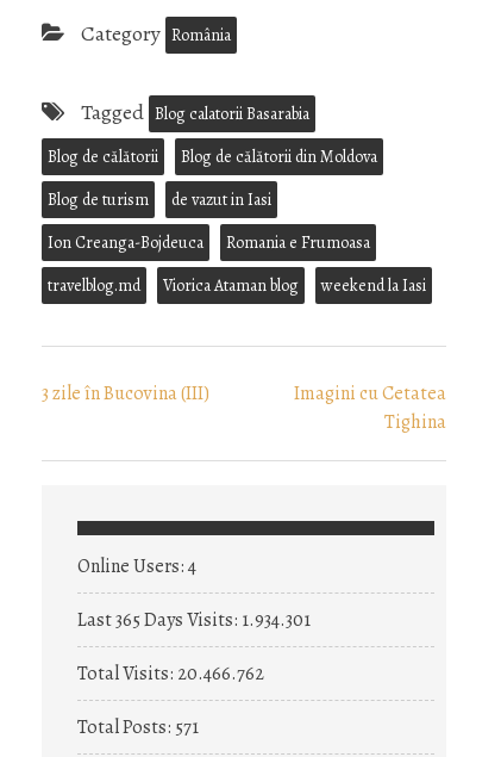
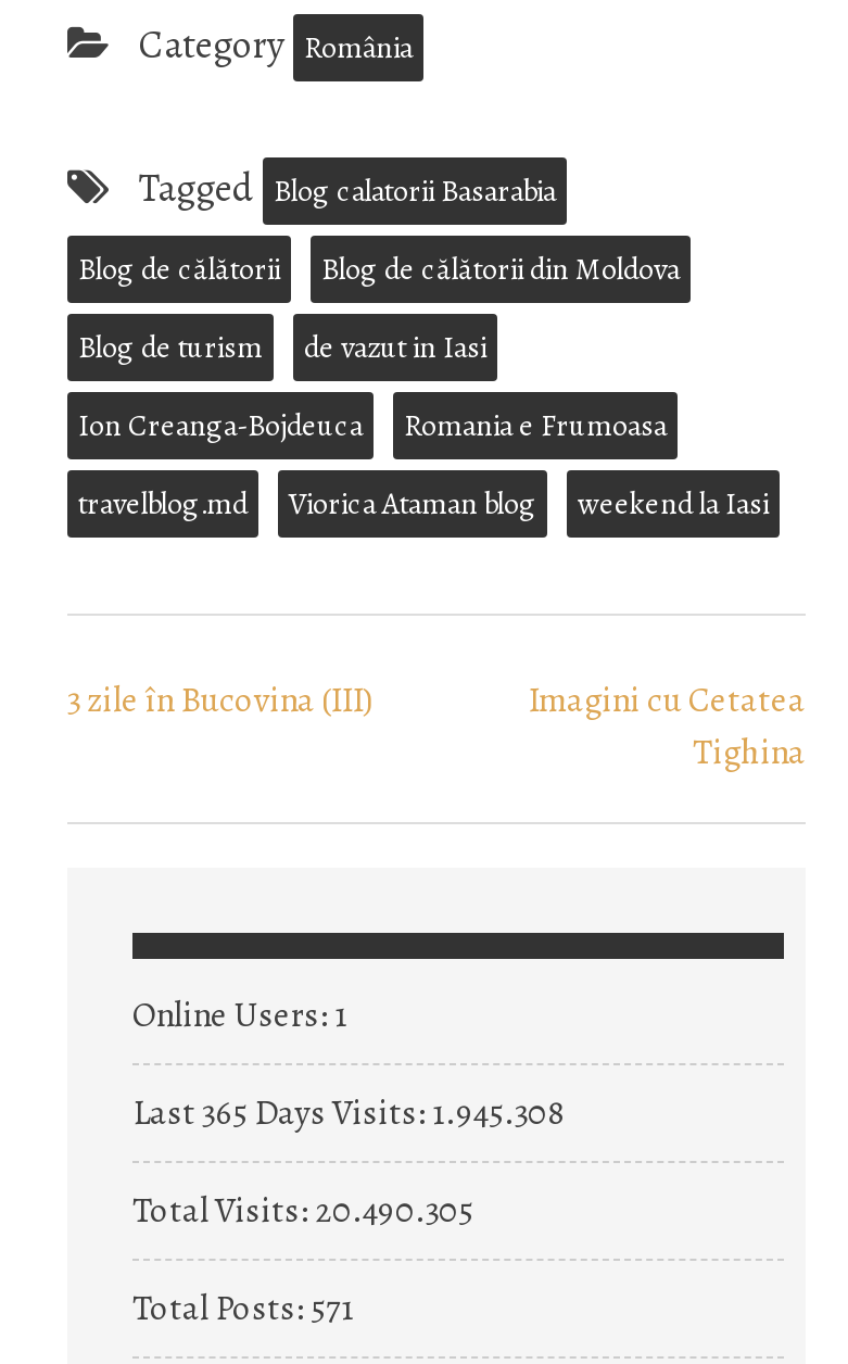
- Online Users: 4
+ Online Users: 1

- Last 365 Days Visits: 1.934.301
+ Last 365 Days Visits: 1.945.308

- Total Visits: 20.466.762
+ Total Visits: 20.490.305
